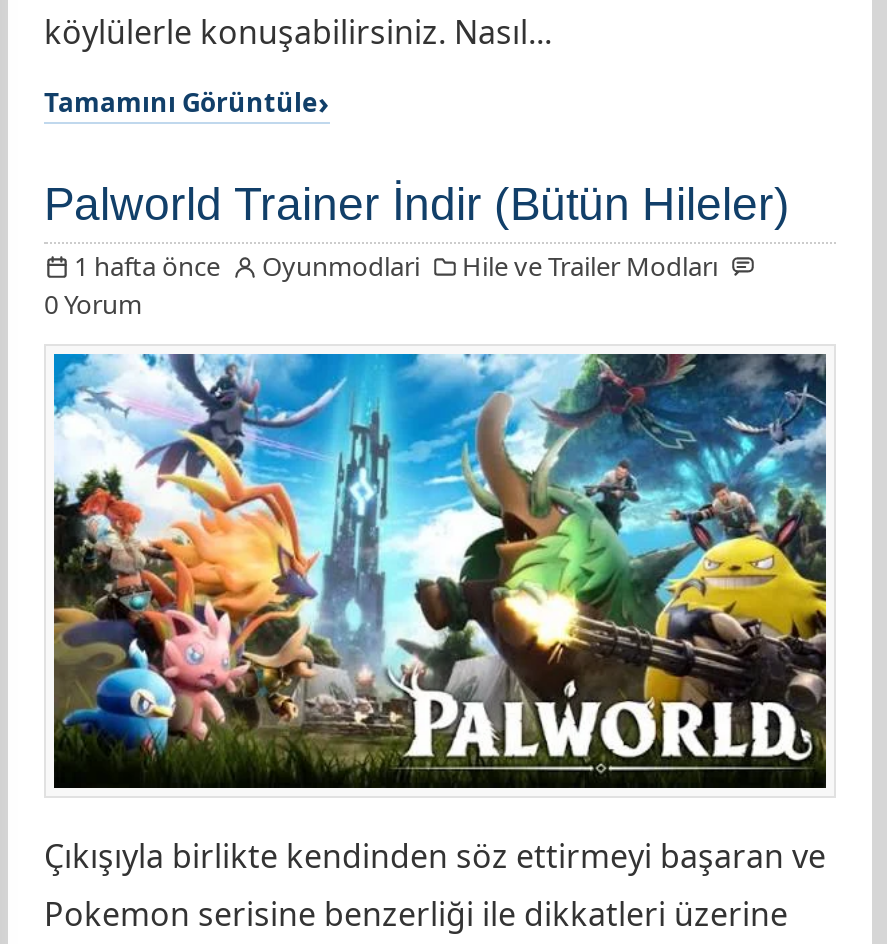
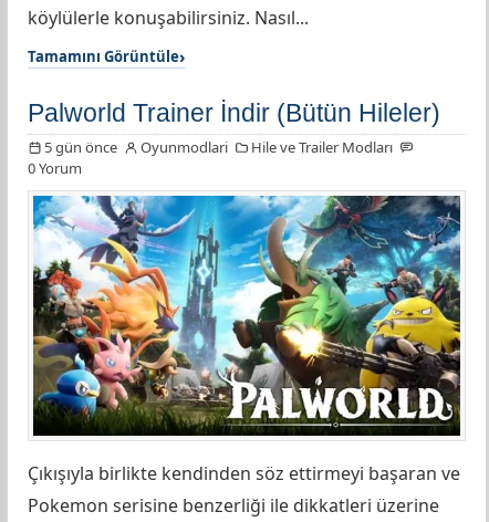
- 1 hafta önce Oyunmodlari Hile ve Trailer Modları
+ 5 gün önce Oyunmodlari Hile ve Trailer Modları
